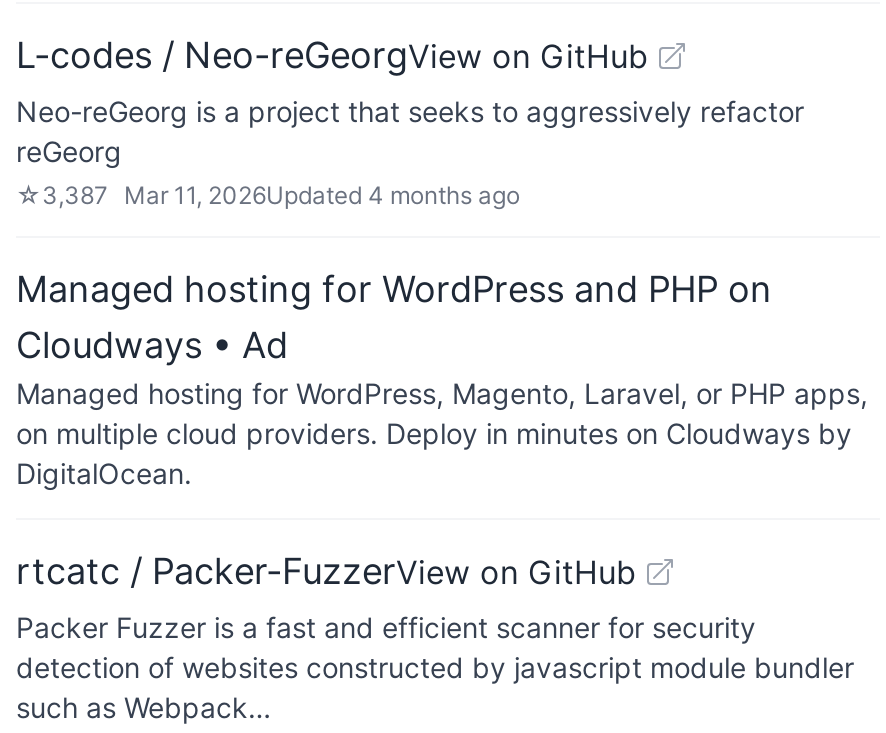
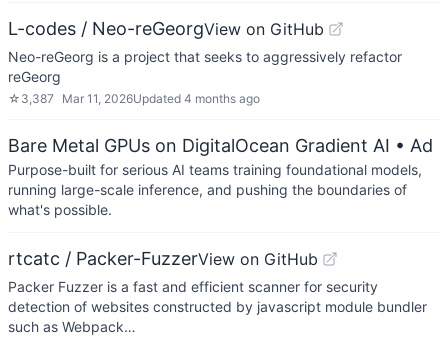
- Managed hosting for WordPress and PHP on
- Cloudways • Ad
- Managed hosting for WordPress, Magento, Laravel, or PHP apps,
- on multiple cloud providers. Deploy in minutes on Cloudways by
- DigitalOcean.
+ Bare Metal GPUs on DigitalOcean Gradient AI • Ad
+ Purpose-built for serious AI teams training foundational models,
+ running large-scale inference, and pushing the boundaries of
+ what's possible.
